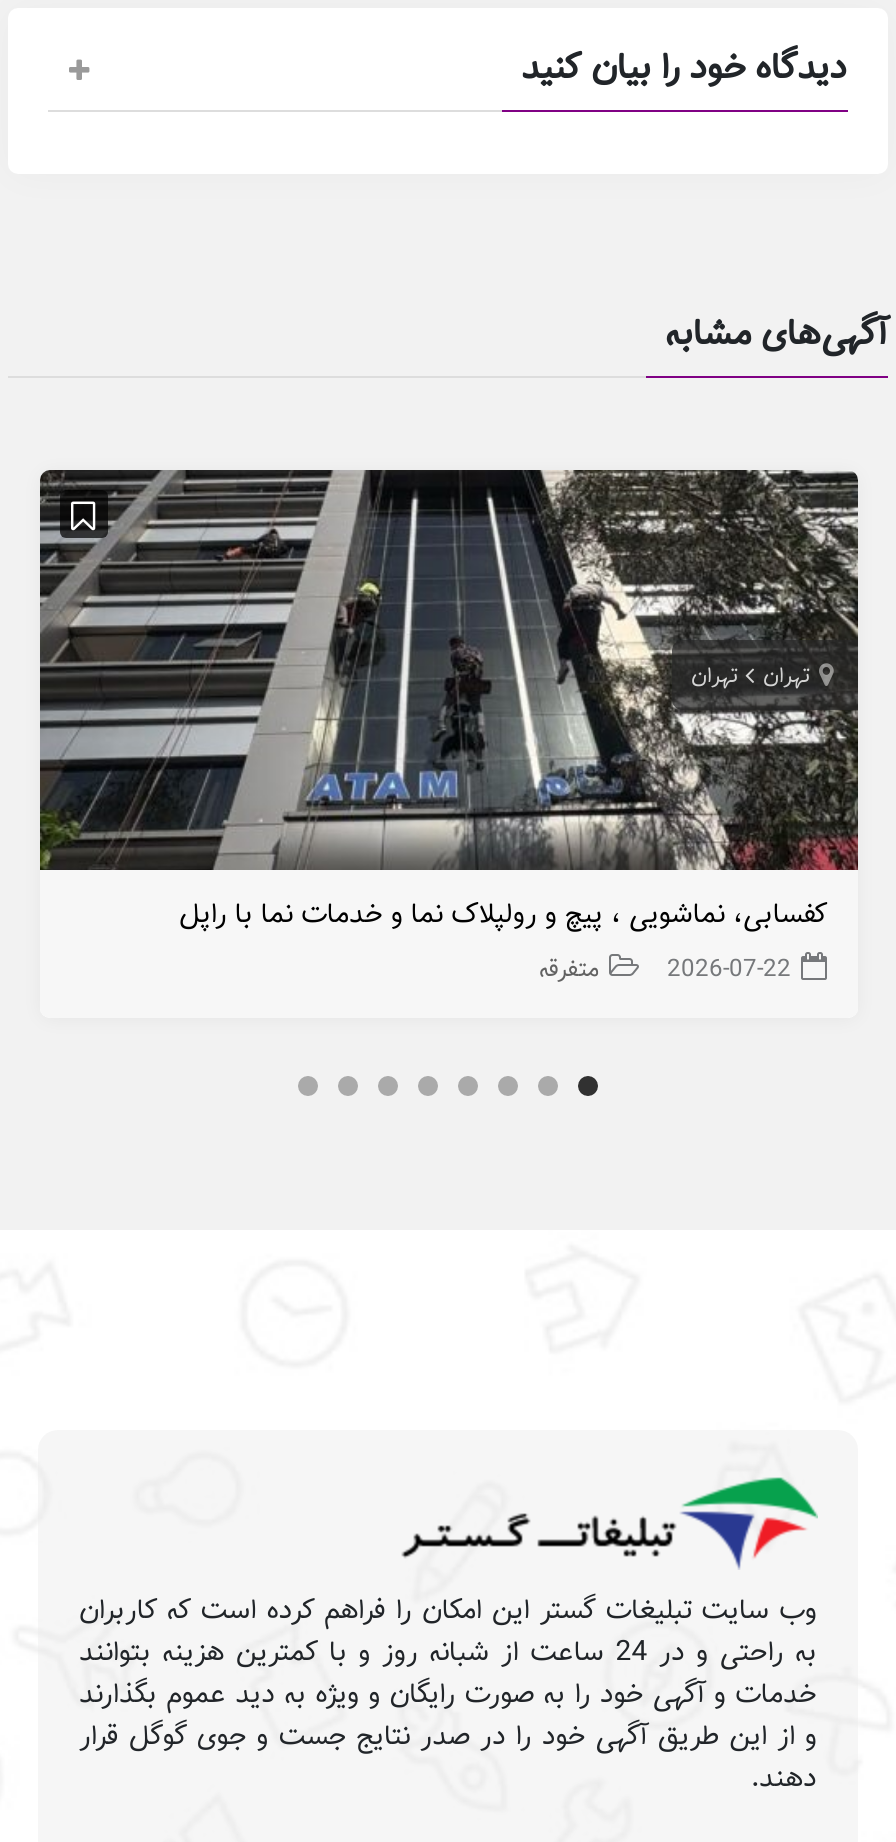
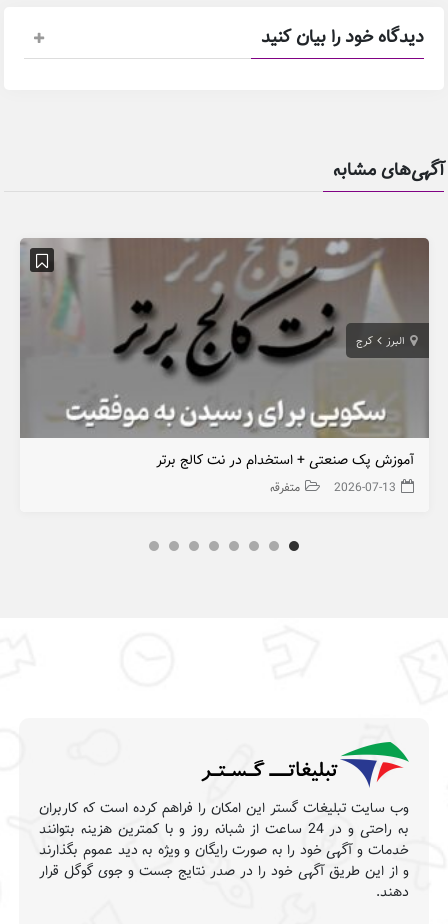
- [image]
- تهران
- تهران
+ [image]
+ البرز
+ کرج

- کفسابی، نماشویی ، پیچ و رولپلاک نما و خدمات نما با راپل
- 2026-07-22
+ آموزش پک صنعتی + استخدام در نت کالج برتر
+ 2026-07-13
